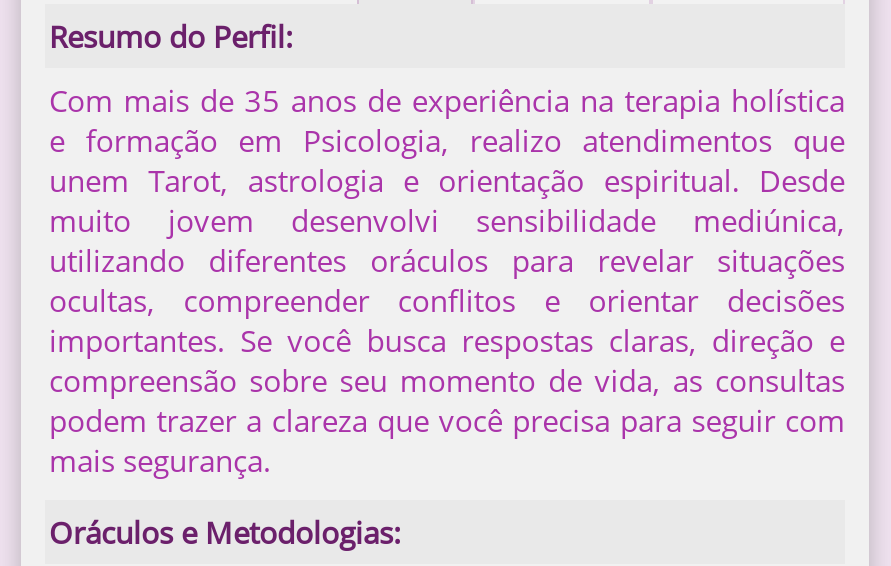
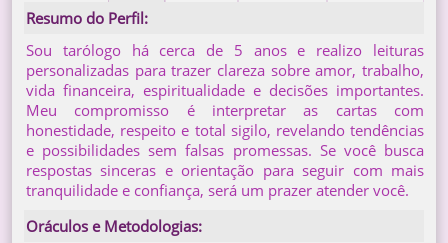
- Com mais de 35 anos de experiência na terapia holística
- e formação em Psicologia, realizo atendimentos que
- unem Tarot, astrologia e orientação espiritual. Desde
- muito jovem desenvolvi sensibilidade mediúnica,
- utilizando diferentes oráculos para revelar situações
- ocultas, compreender conflitos e orientar decisões
- importantes. Se você busca respostas claras, direção e
- compreensão sobre seu momento de vida, as consultas
- podem trazer a clareza que você precisa para seguir com
- mais segurança.
+ Sou tarólogo há cerca de 5 anos e realizo leituras
+ personalizadas para trazer clareza sobre amor, trabalho,
+ vida financeira, espiritualidade e decisões importantes.
+ Meu compromisso é interpretar as cartas com
+ honestidade, respeito e total sigilo, revelando tendências
+ e possibilidades sem falsas promessas. Se você busca
+ respostas sinceras e orientação para seguir com mais
+ tranquilidade e confiança, será um prazer atender você.
